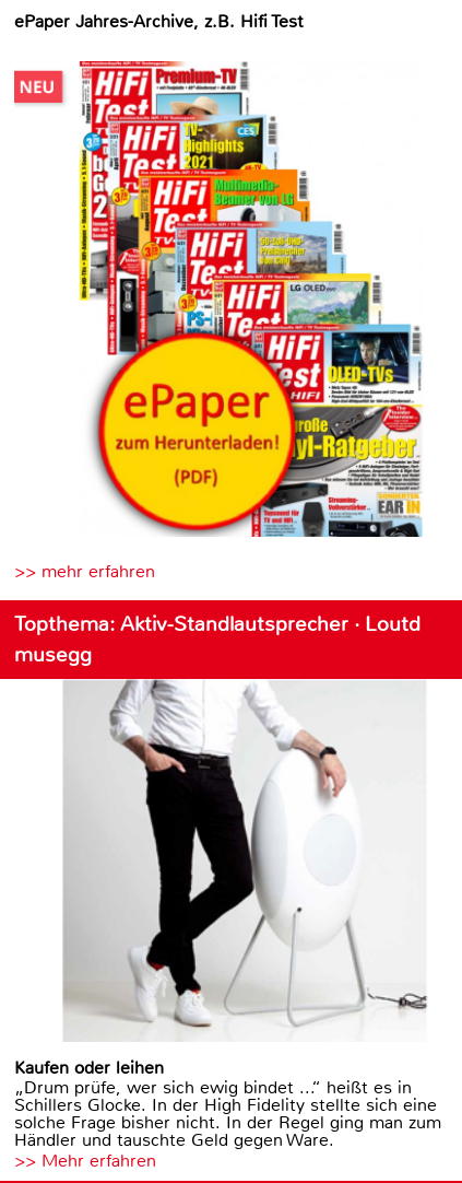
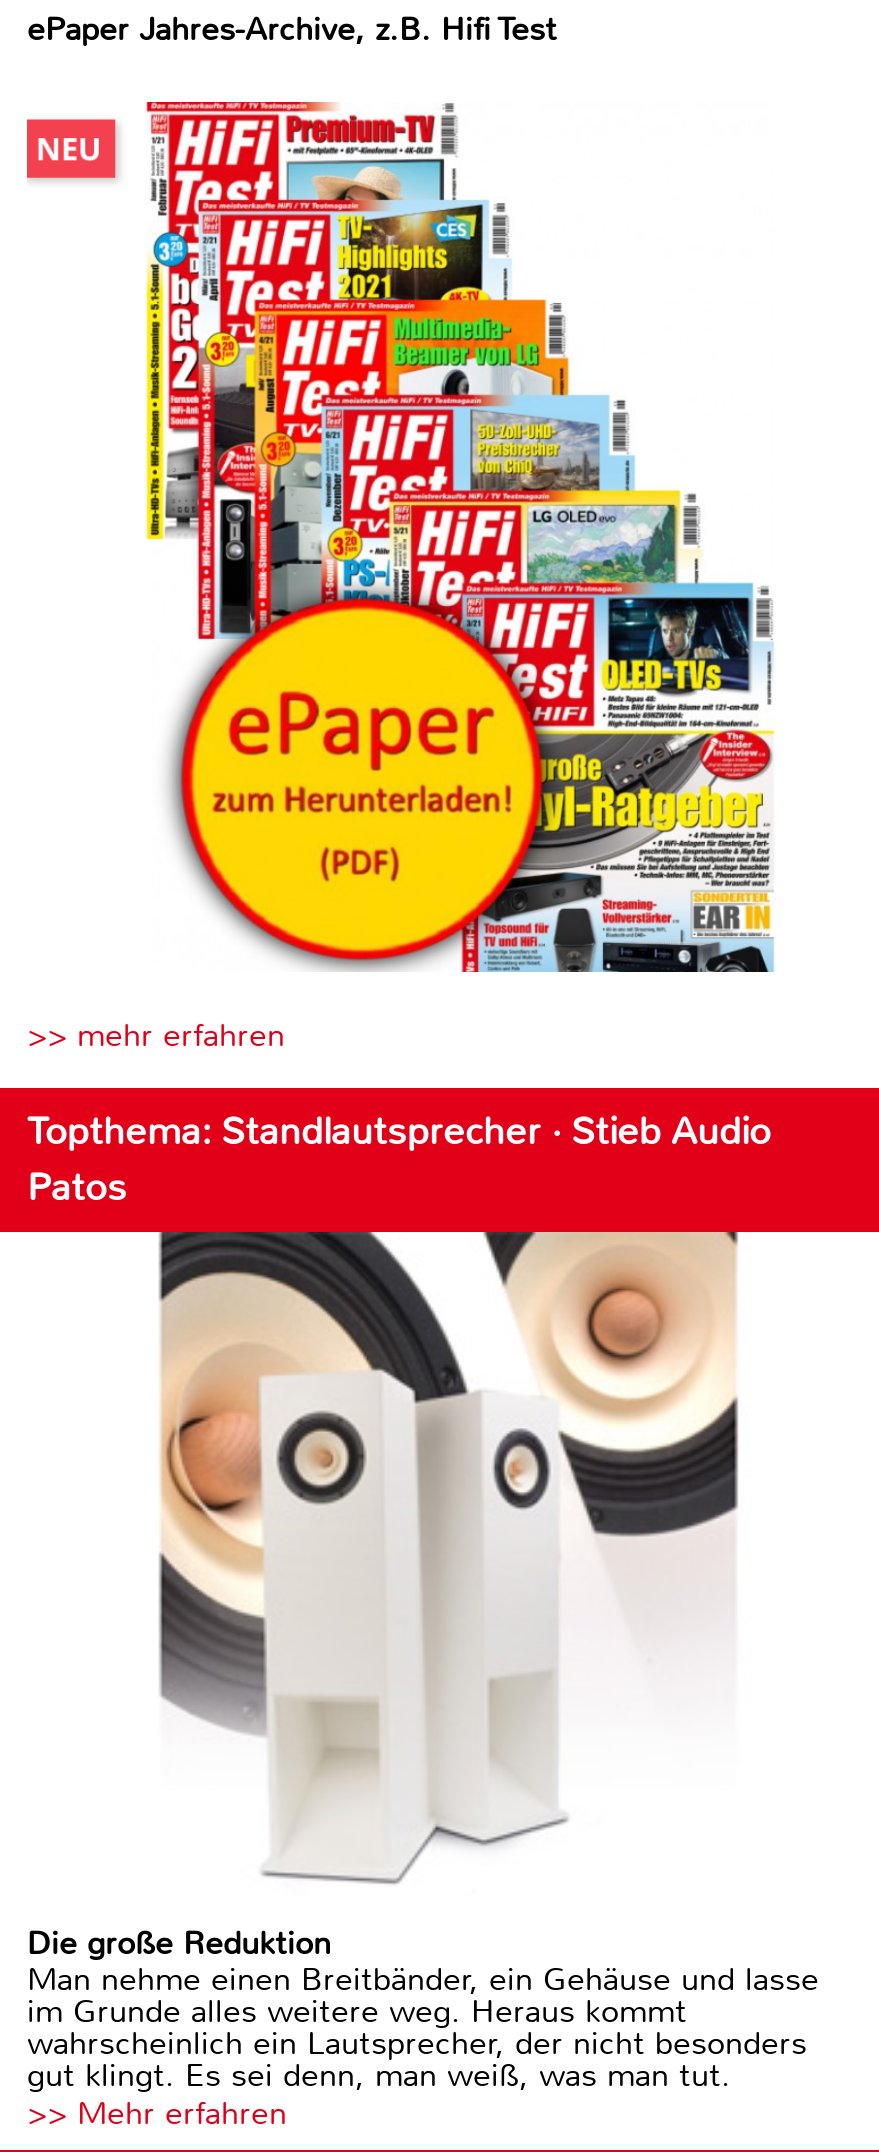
- Topthema: Aktiv-Standlautsprecher · Loutd
- musegg
+ Topthema: Standlautsprecher · Stieb Audio
+ Patos

- [image]
- Kaufen oder leihen
- „Drum prüfe, wer sich ewig bindet ...“ heißt es in
- Schillers Glocke. In der High Fidelity stellte sich eine
- solche Frage bisher nicht. In der Regel ging man zum
- Händler und tauschte Geld gegen Ware.
+ [image]
+ Die große Reduktion
+ Man nehme einen Breitbänder, ein Gehäuse und lasse
+ im Grunde alles weitere weg. Heraus kommt
+ wahrscheinlich ein Lautsprecher, der nicht besonders
+ gut klingt. Es sei denn, man weiß, was man tut.
